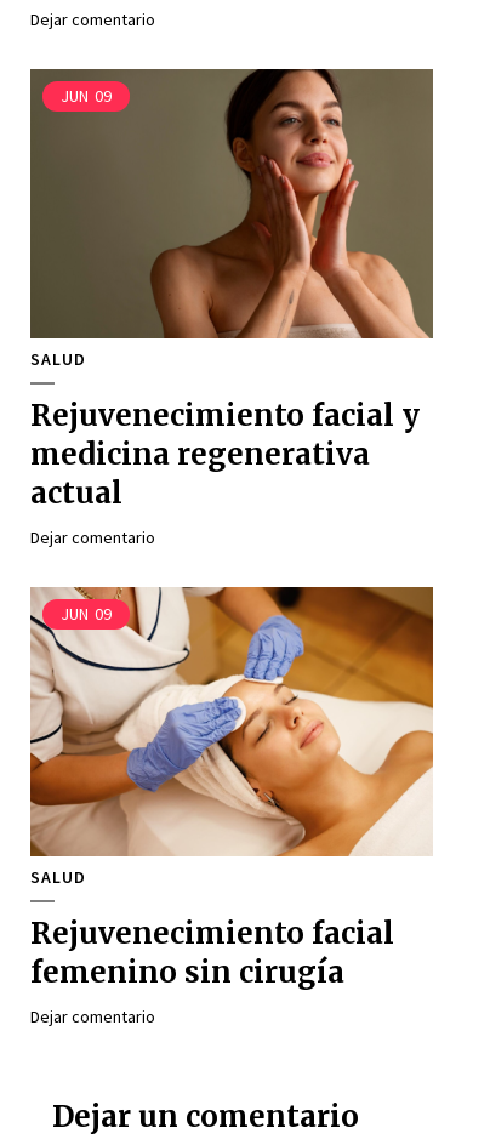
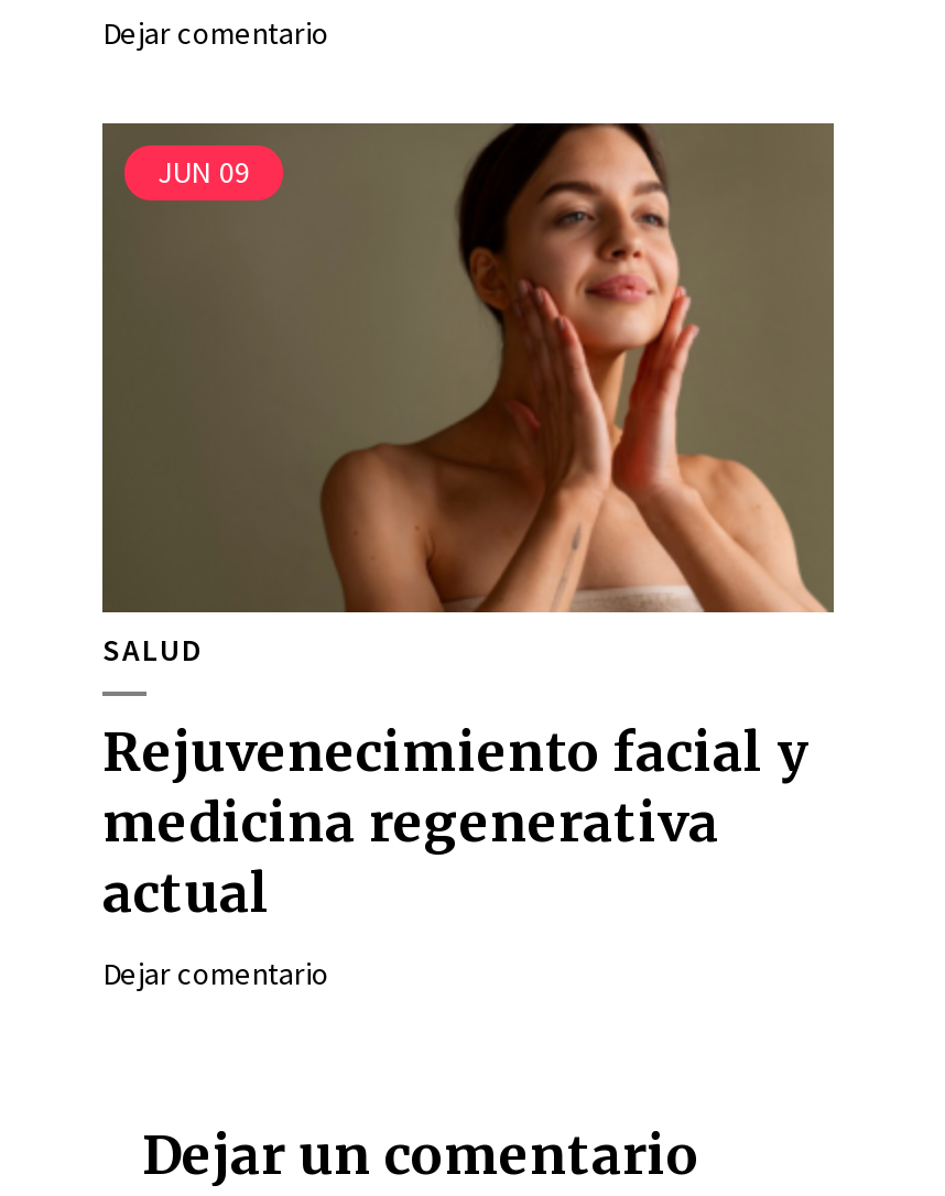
- [image]
- JUN 09

- SALUD
- Rejuvenecimiento facial
- femenino sin cirugía
- Dejar comentario
